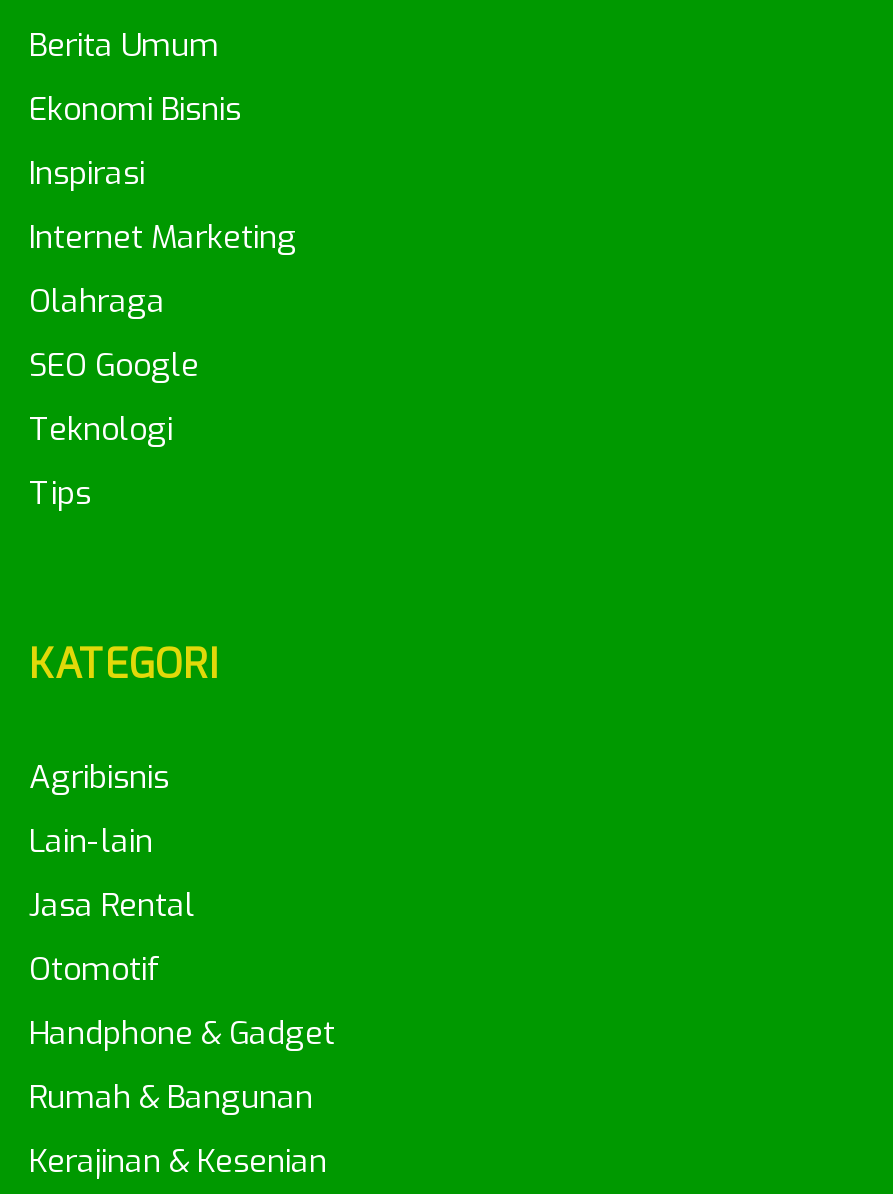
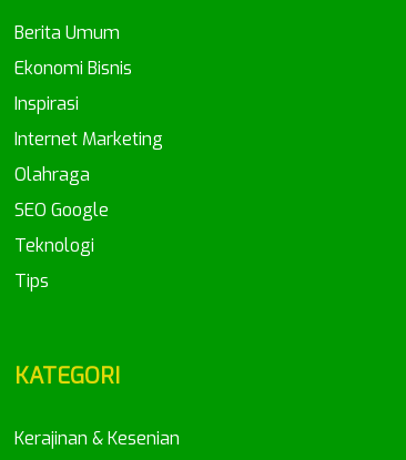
- Agribisnis
- Lain-lain
- Jasa Rental
- Otomotif
- Handphone & Gadget
- Rumah & Bangunan
